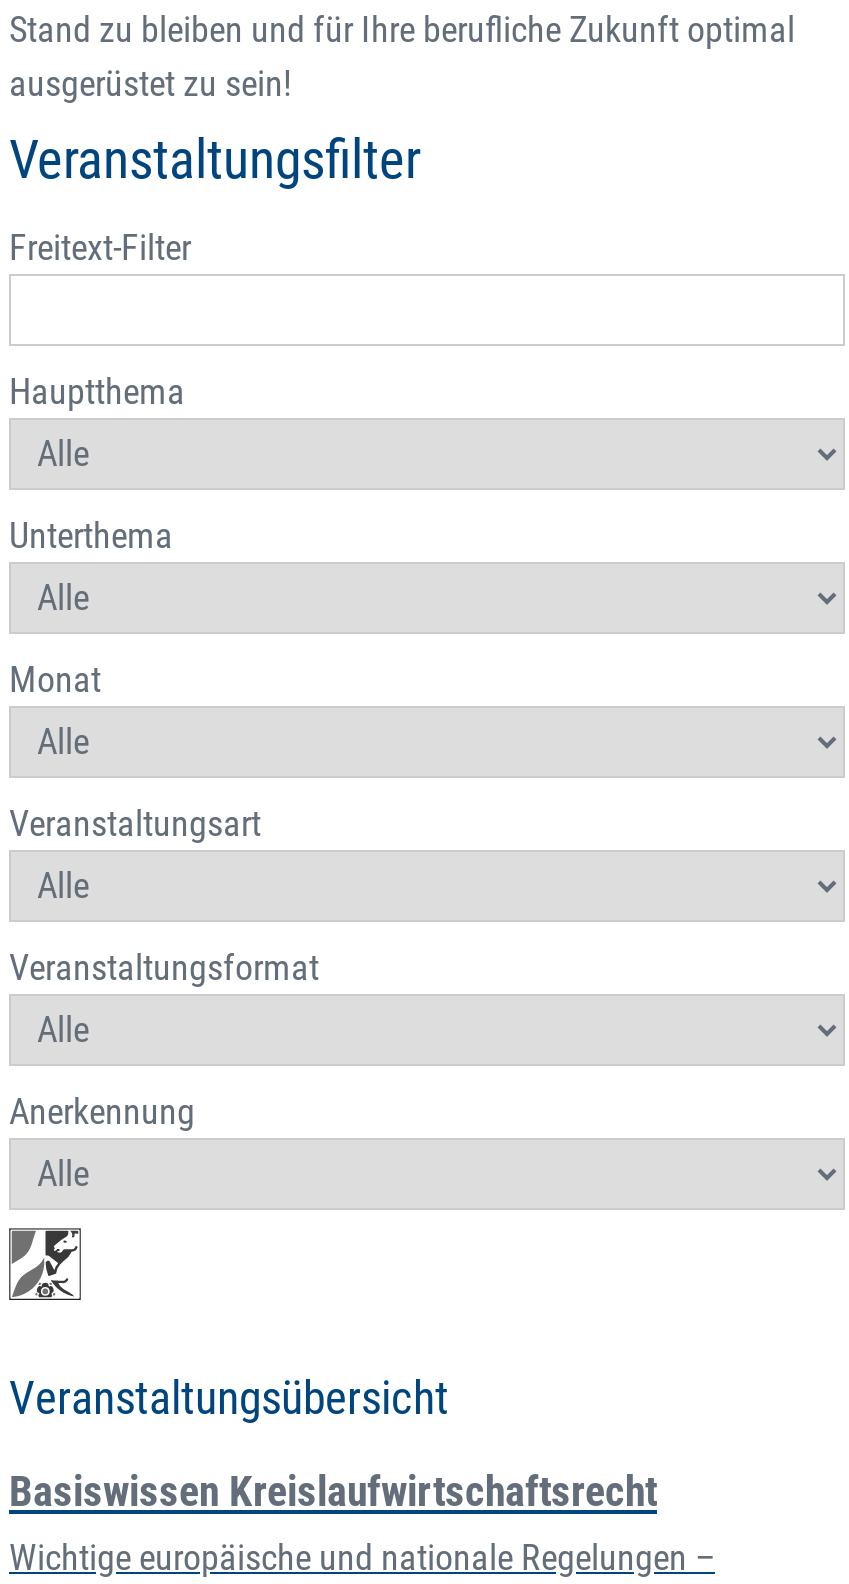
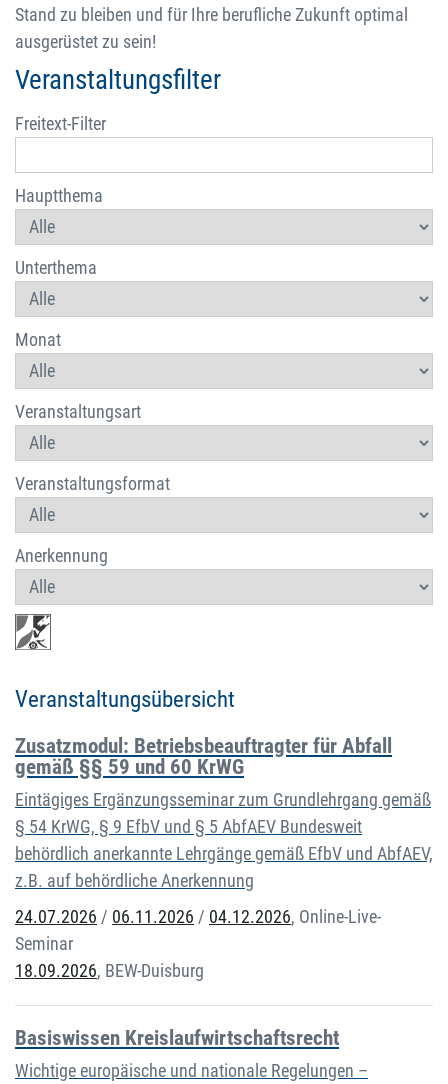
+ Zusatzmodul: Betriebsbeauftragter für Abfall
+ gemäß §§ 59 und 60 KrWG
+ Eintägiges Ergänzungsseminar zum Grundlehrgang gemäß
+ § 54 KrWG, § 9 EfbV und § 5 AbfAEV Bundesweit
+ behördlich anerkannte Lehrgänge gemäß EfbV und AbfAEV,
+ z.B. auf behördliche Anerkennung
+ 24.07.2026 / 06.11.2026 / 04.12.2026, Online-Live-
+ Seminar
+ 18.09.2026, BEW-Duisburg
